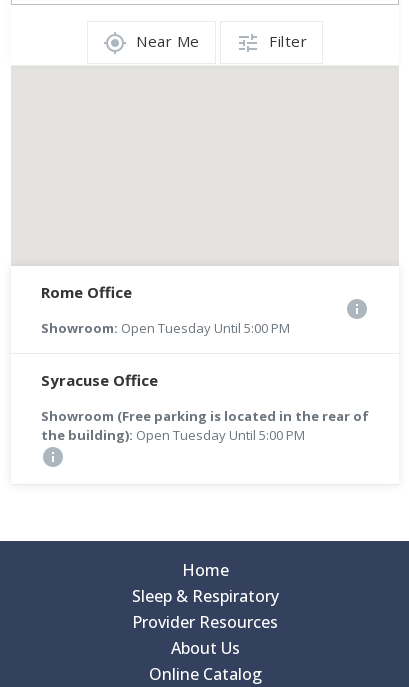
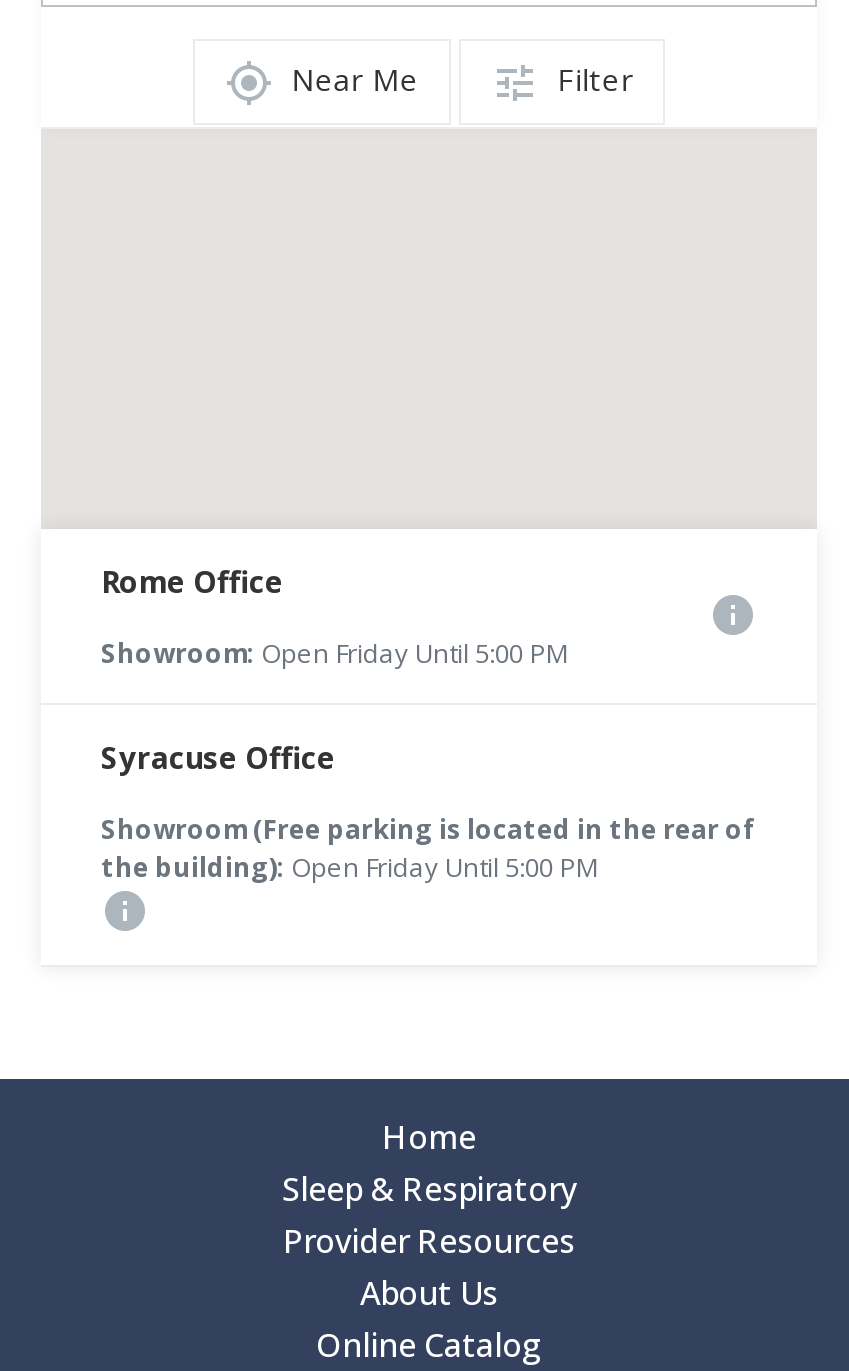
- Showroom: Open Tuesday Until 5:00 PM
+ Showroom: Open Friday Until 5:00 PM

- the building): Open Tuesday Until 5:00 PM
+ the building): Open Friday Until 5:00 PM
